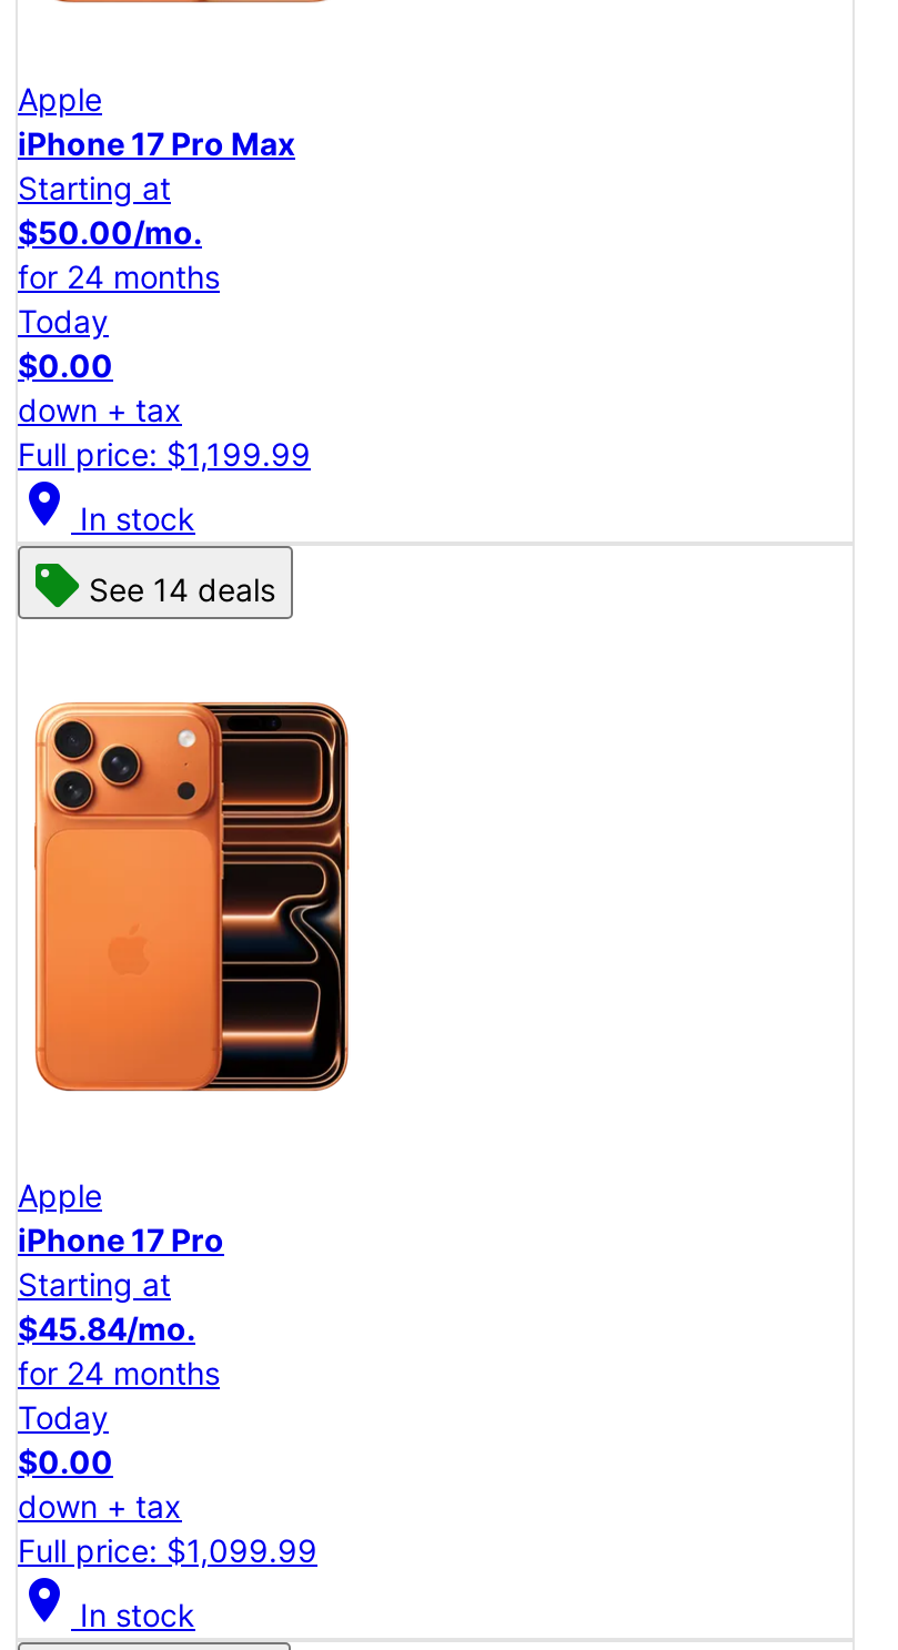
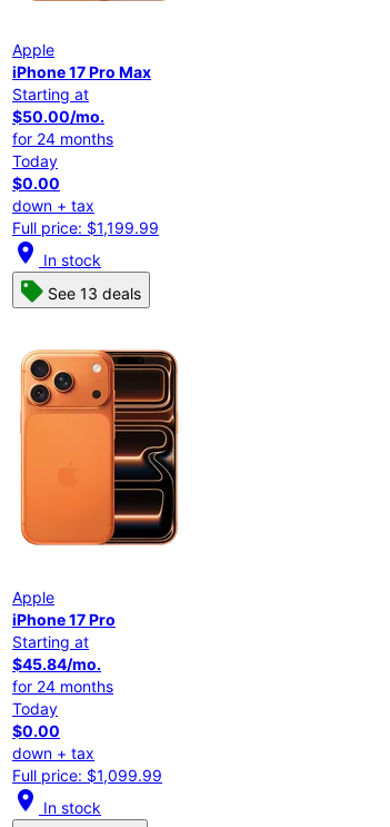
- See 14 deals
+ See 13 deals
